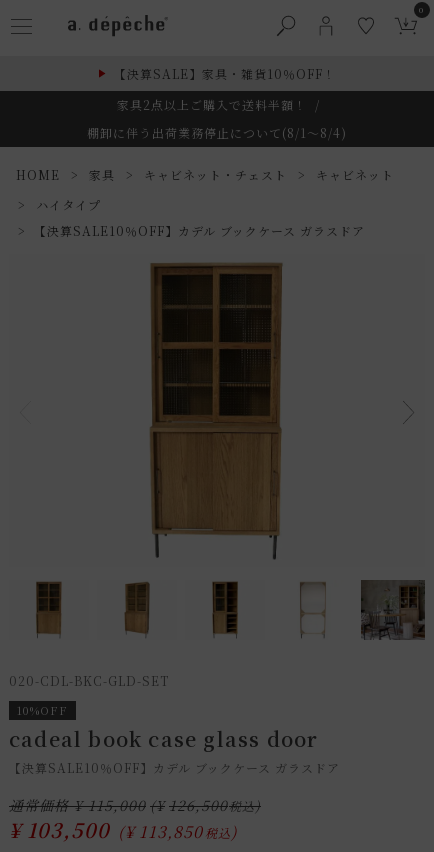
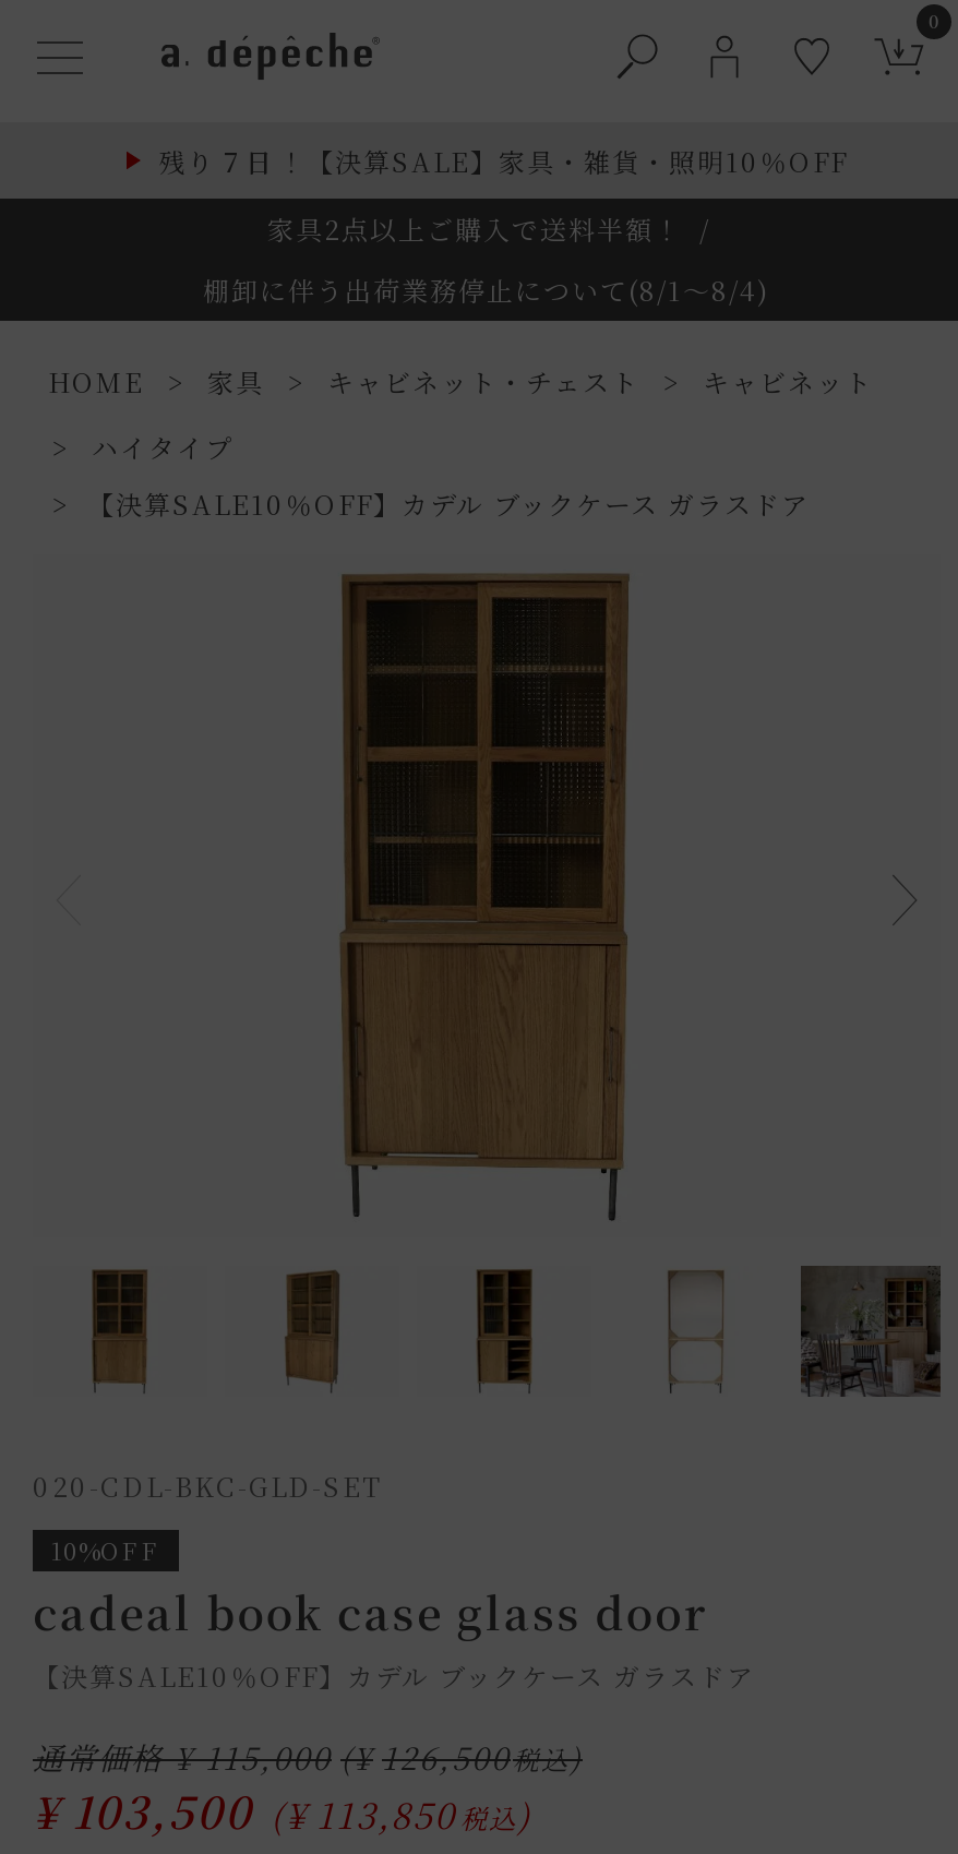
- 【決算SALE】家具・雑貨10％OFF！
+ 残り 7 日 ！【決算SALE】家具・雑貨・照明10％OFF
